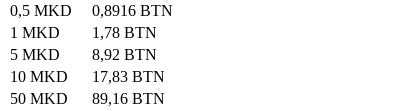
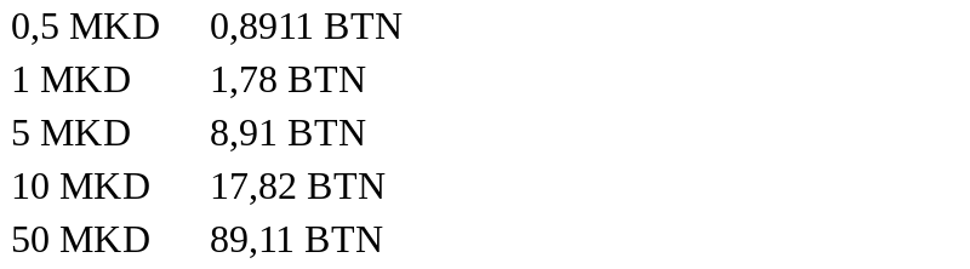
- 0,5 MKD 0,8916 BTN
+ 0,5 MKD 0,8911 BTN

- 5 MKD 8,92 BTN
+ 5 MKD 8,91 BTN

- 10 MKD 17,83 BTN
+ 10 MKD 17,82 BTN

- 50 MKD 89,16 BTN
+ 50 MKD 89,11 BTN
